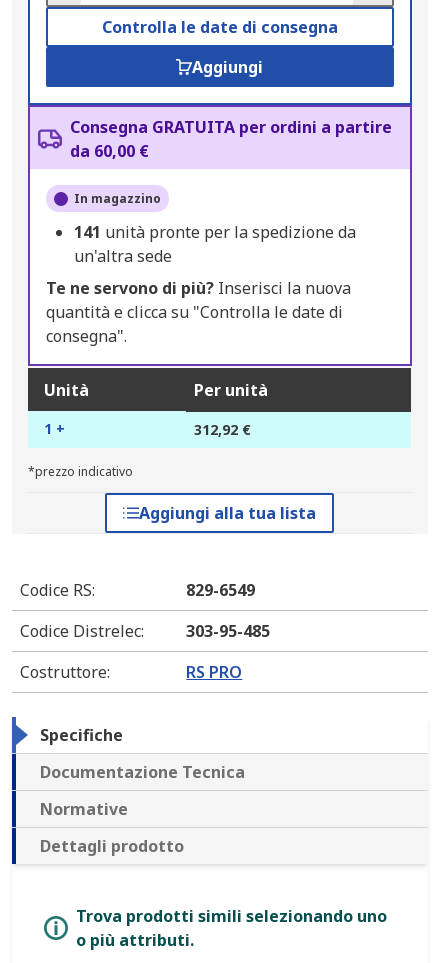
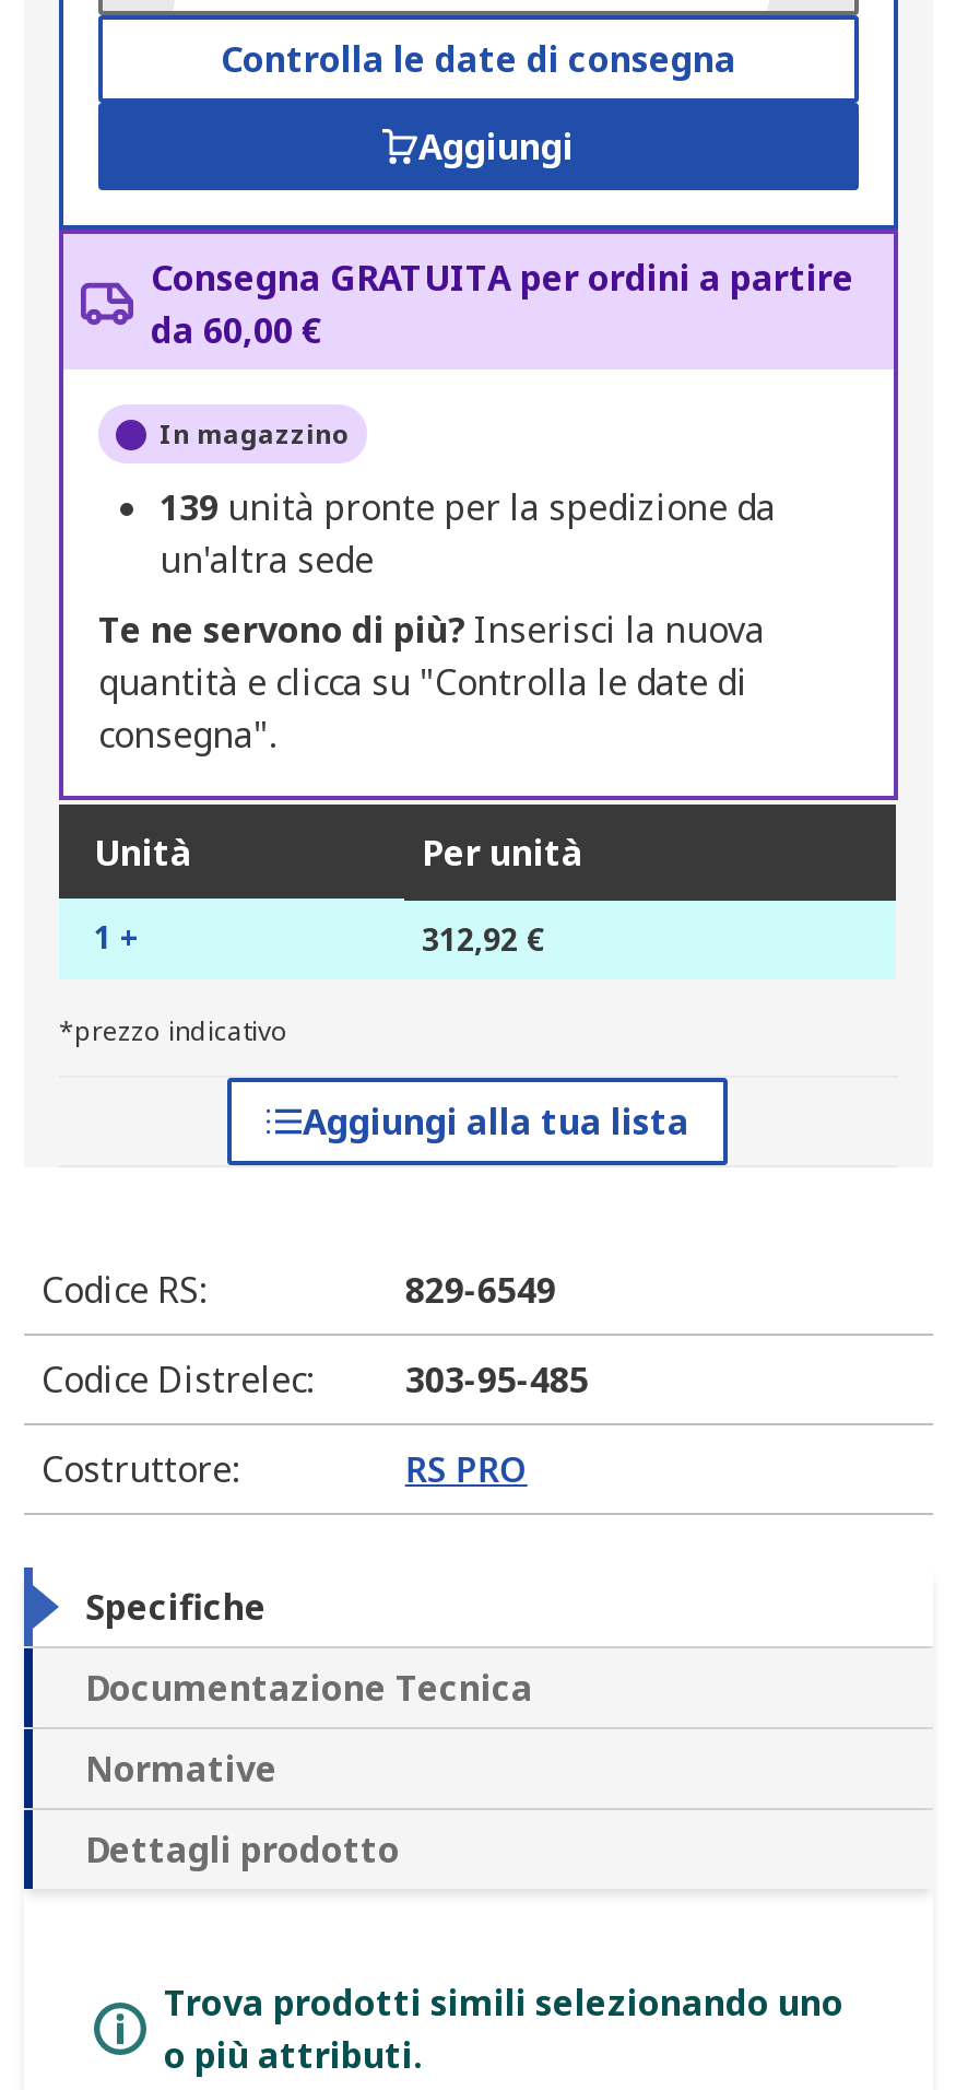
- 141 unità pronte per la spedizione da
+ 139 unità pronte per la spedizione da
